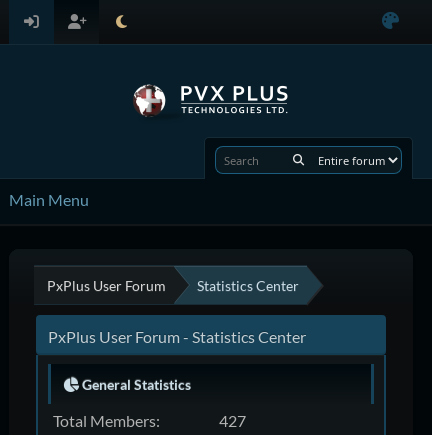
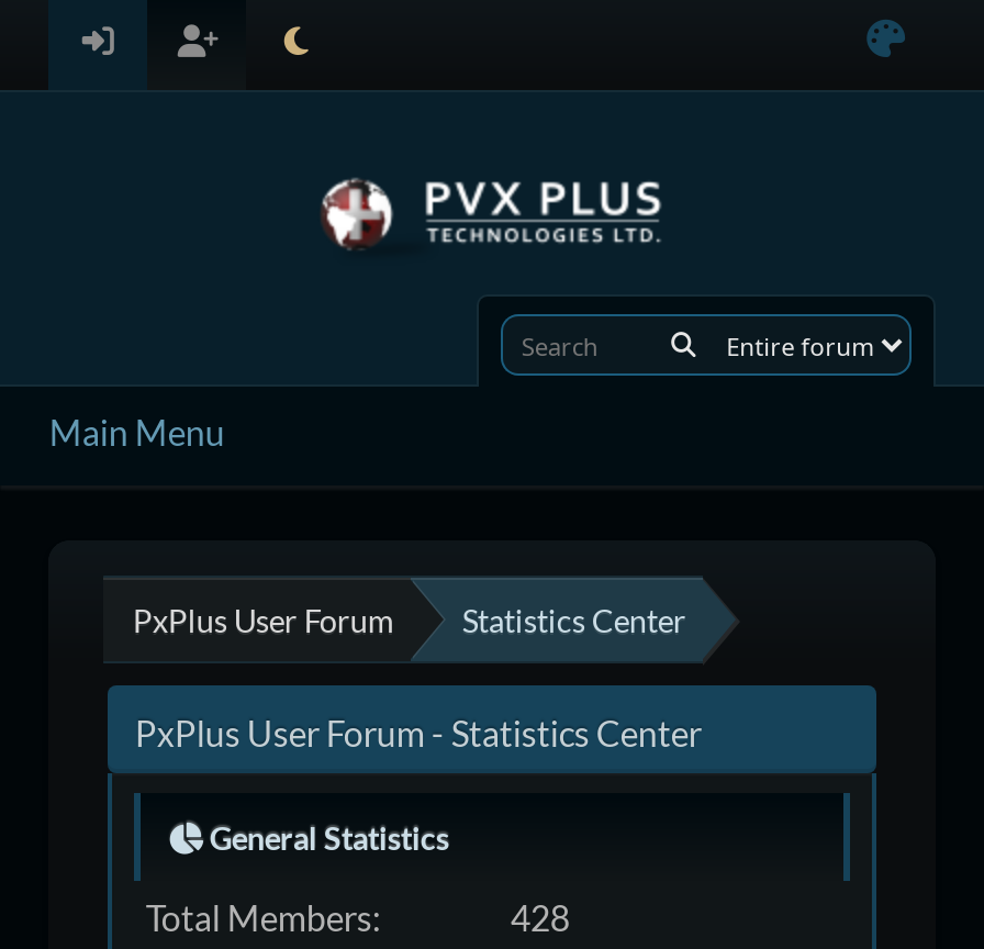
- 427
+ 428
